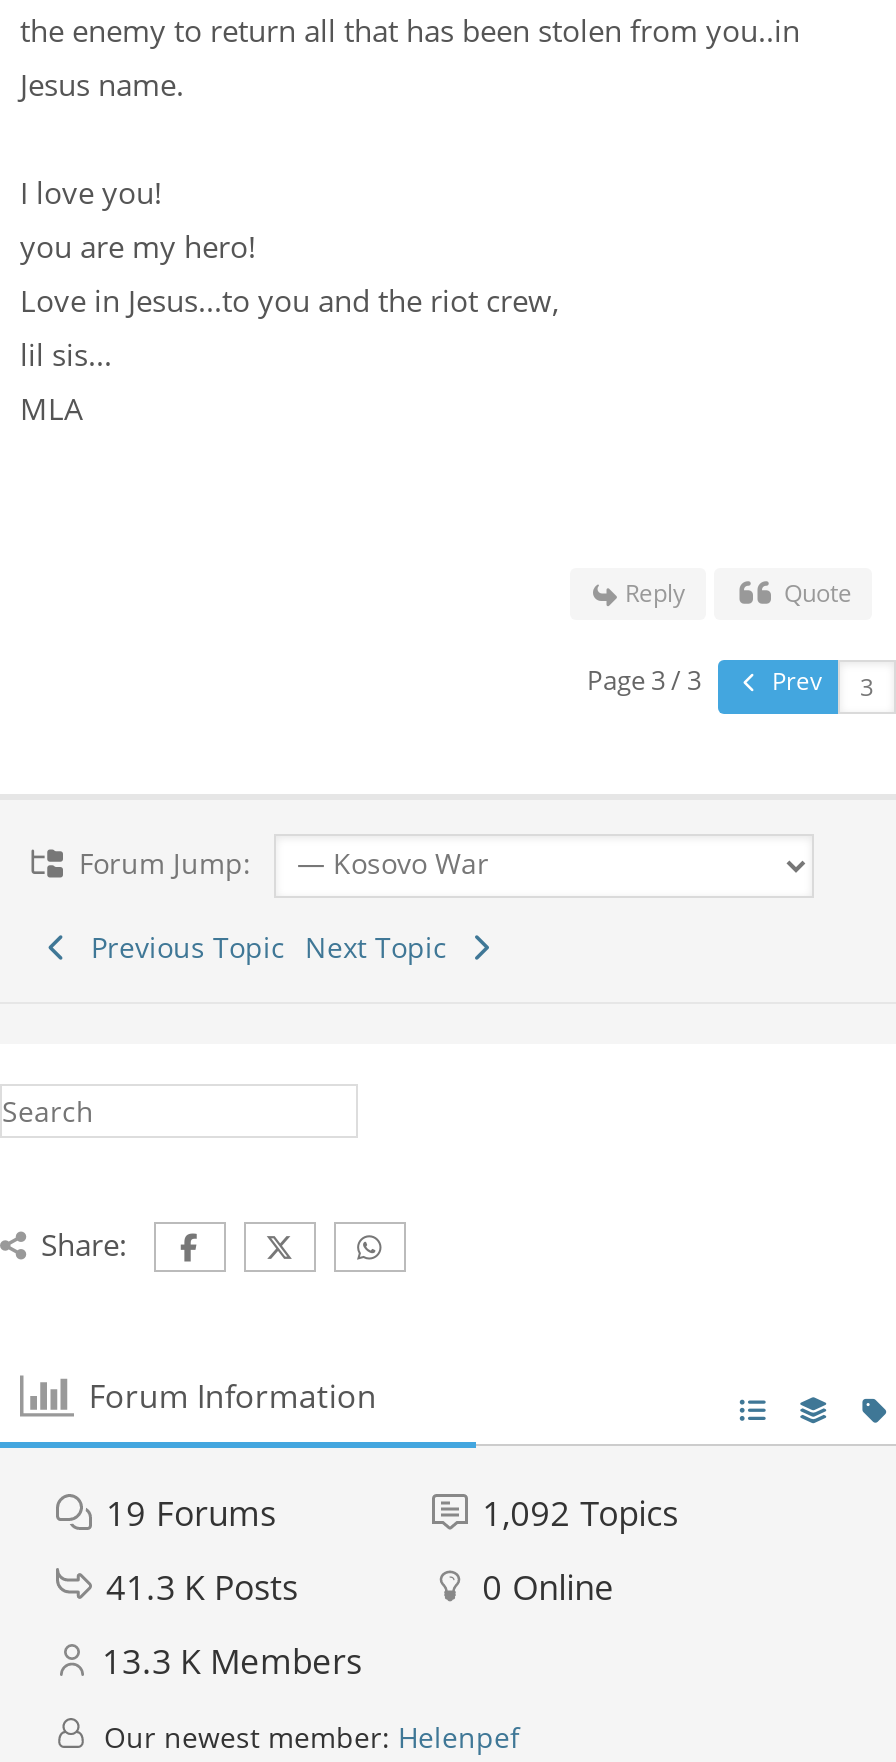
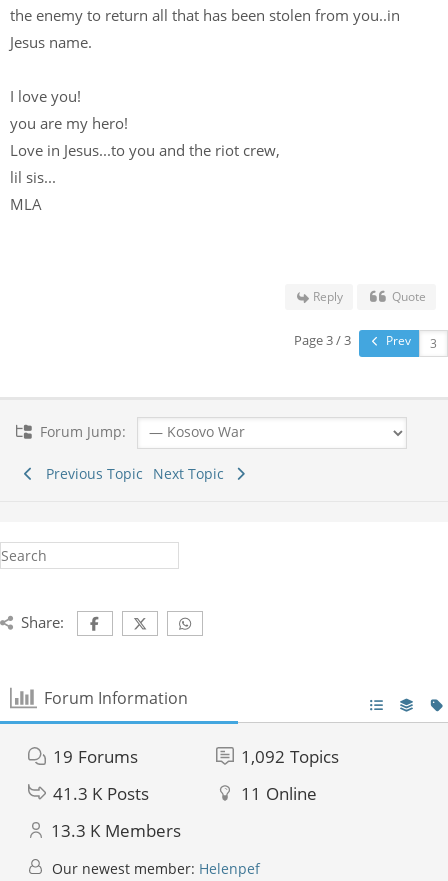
- 0 Online
+ 11 Online
